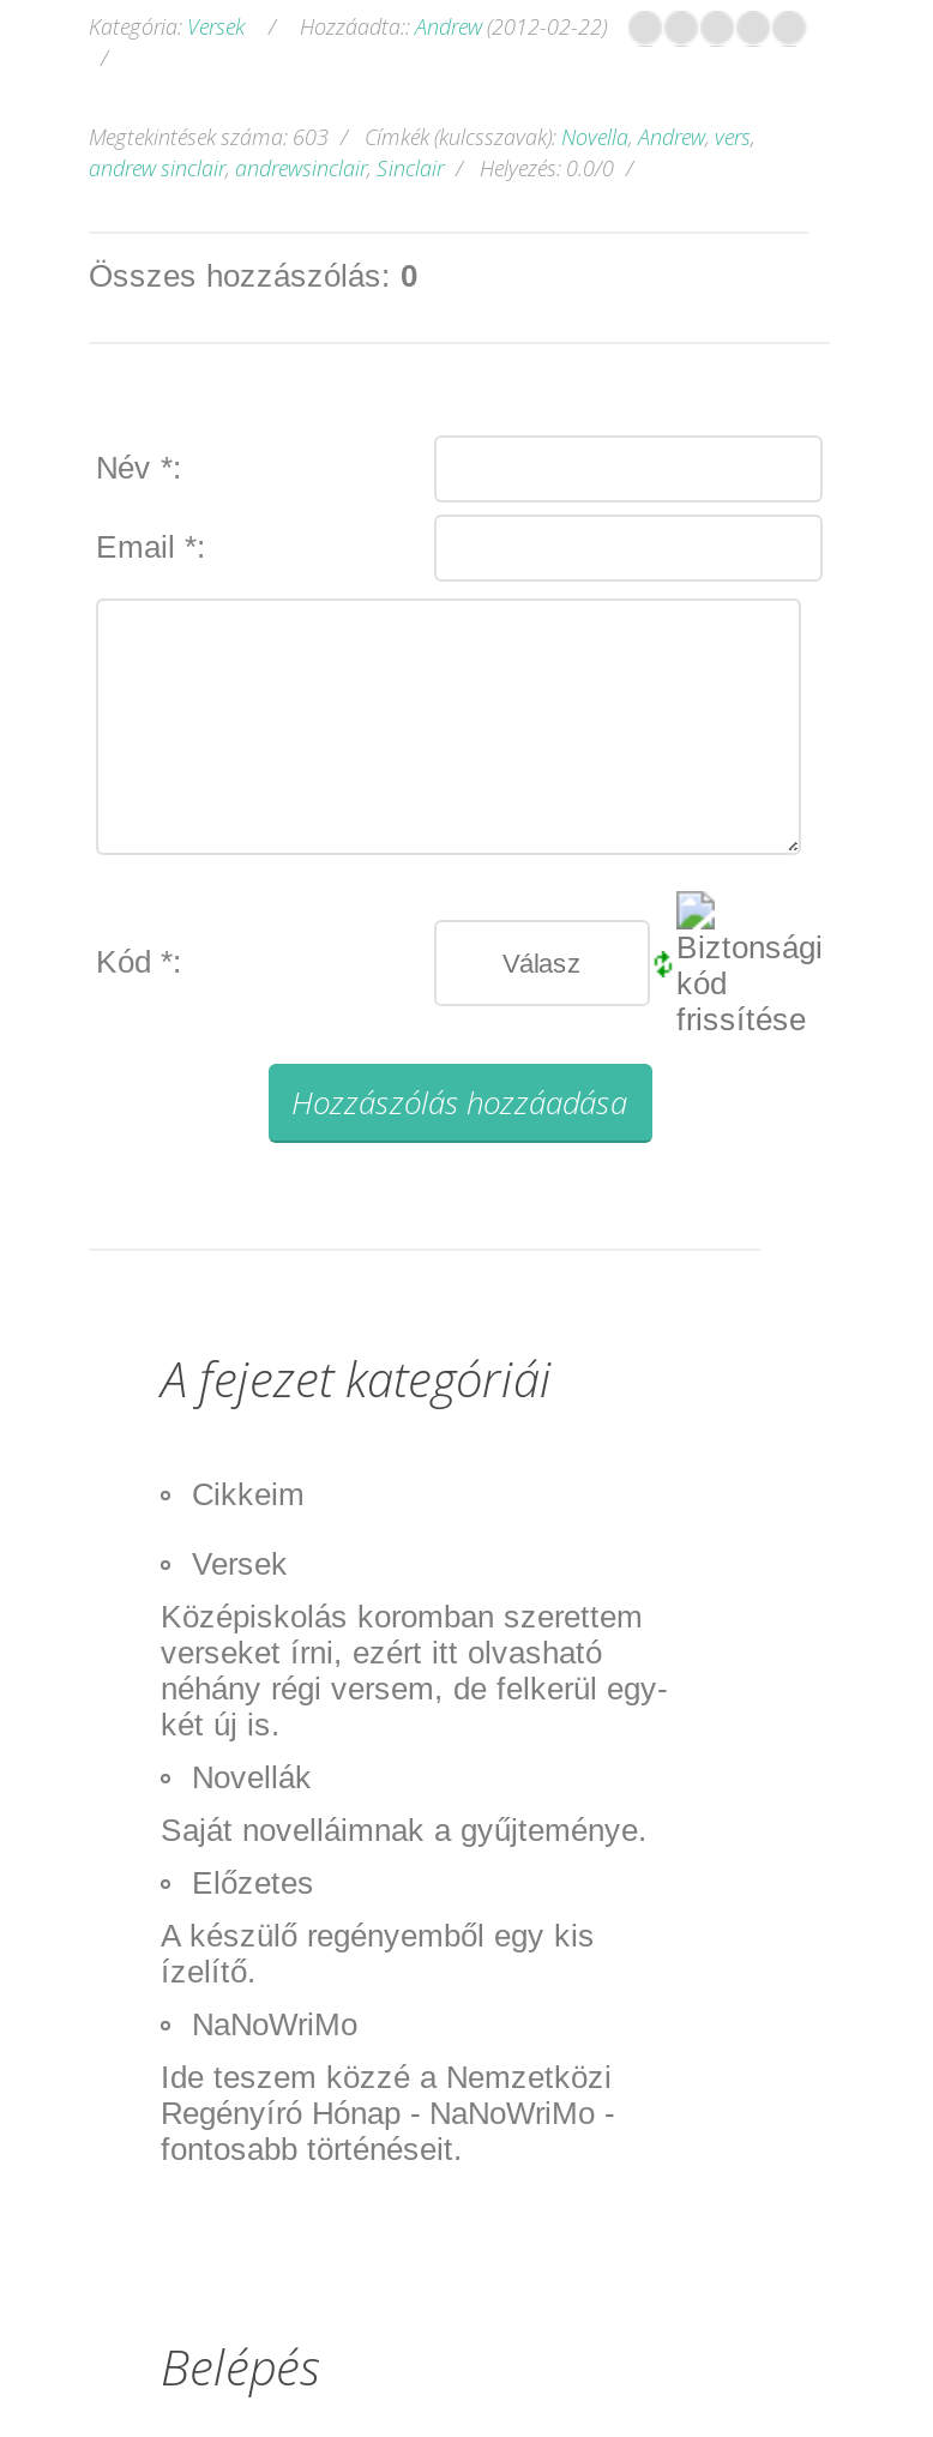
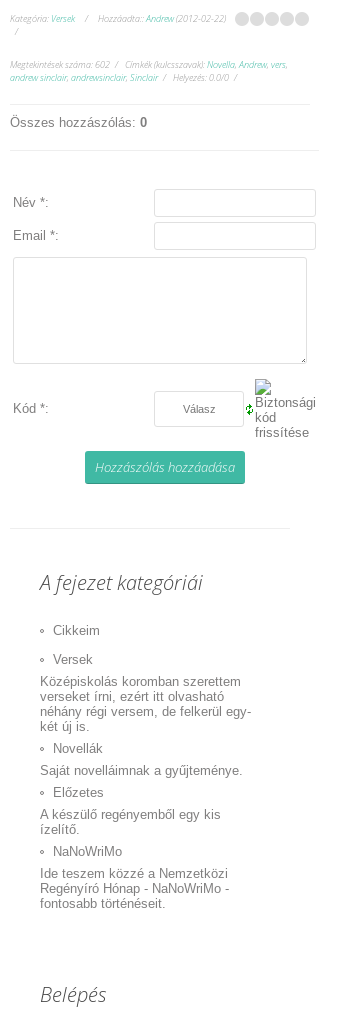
- Megtekintések száma 603
+ Megtekintések száma 602
